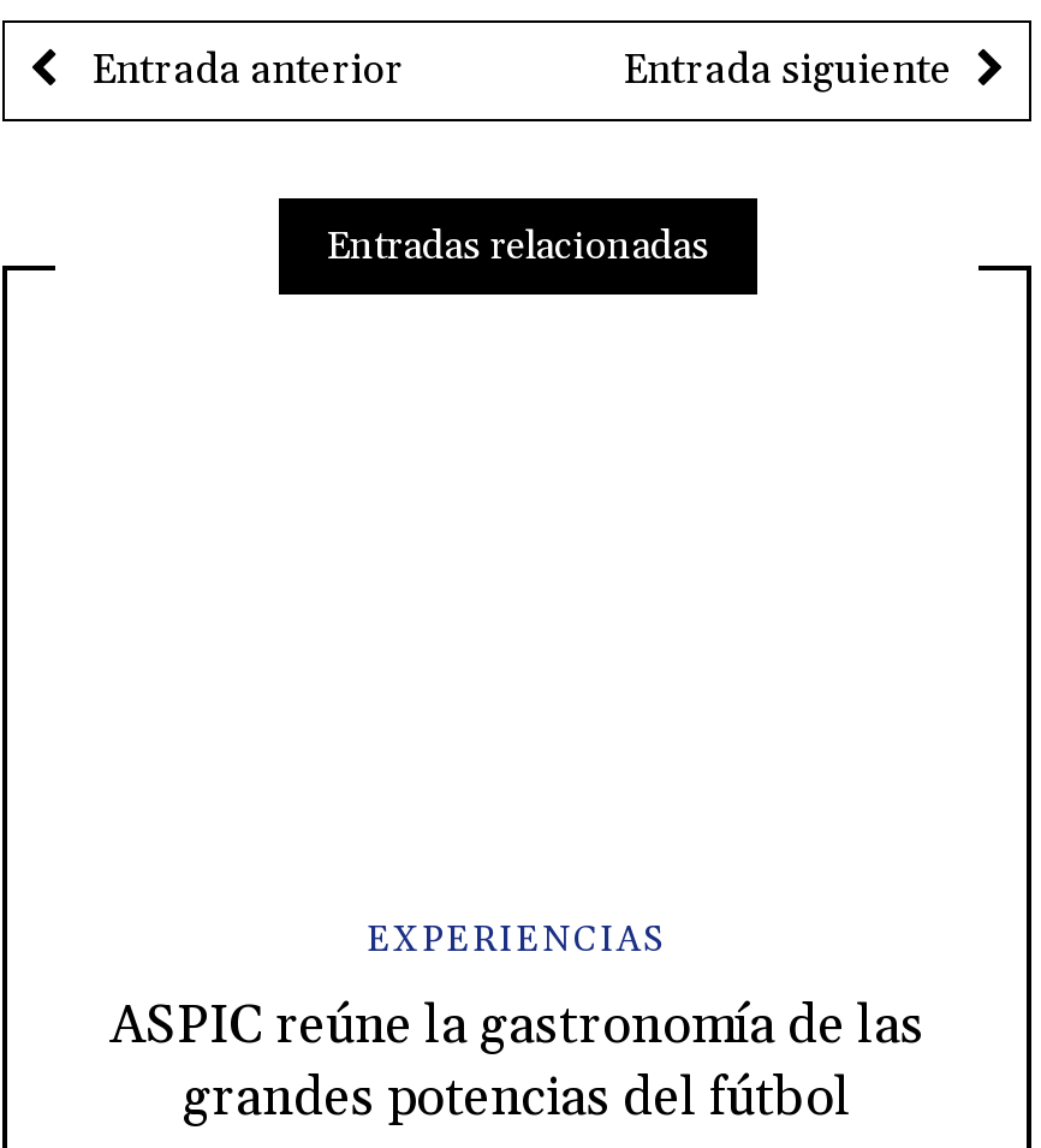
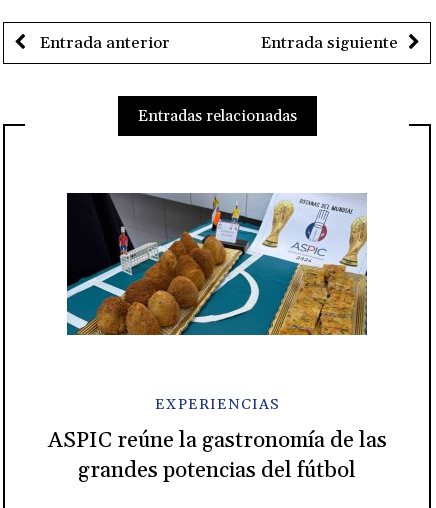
+ [image]
